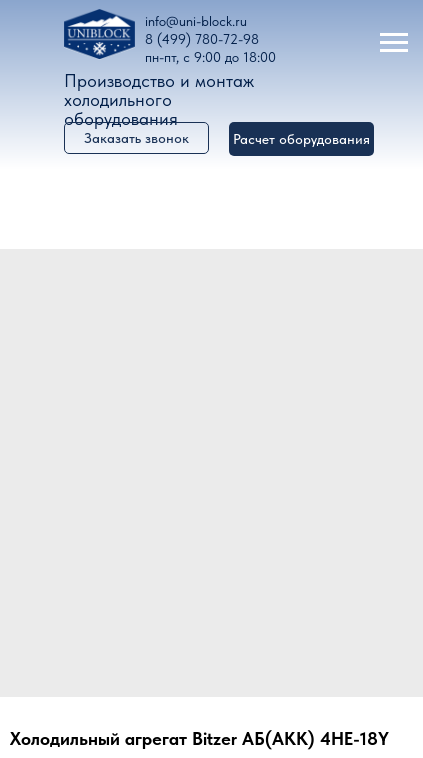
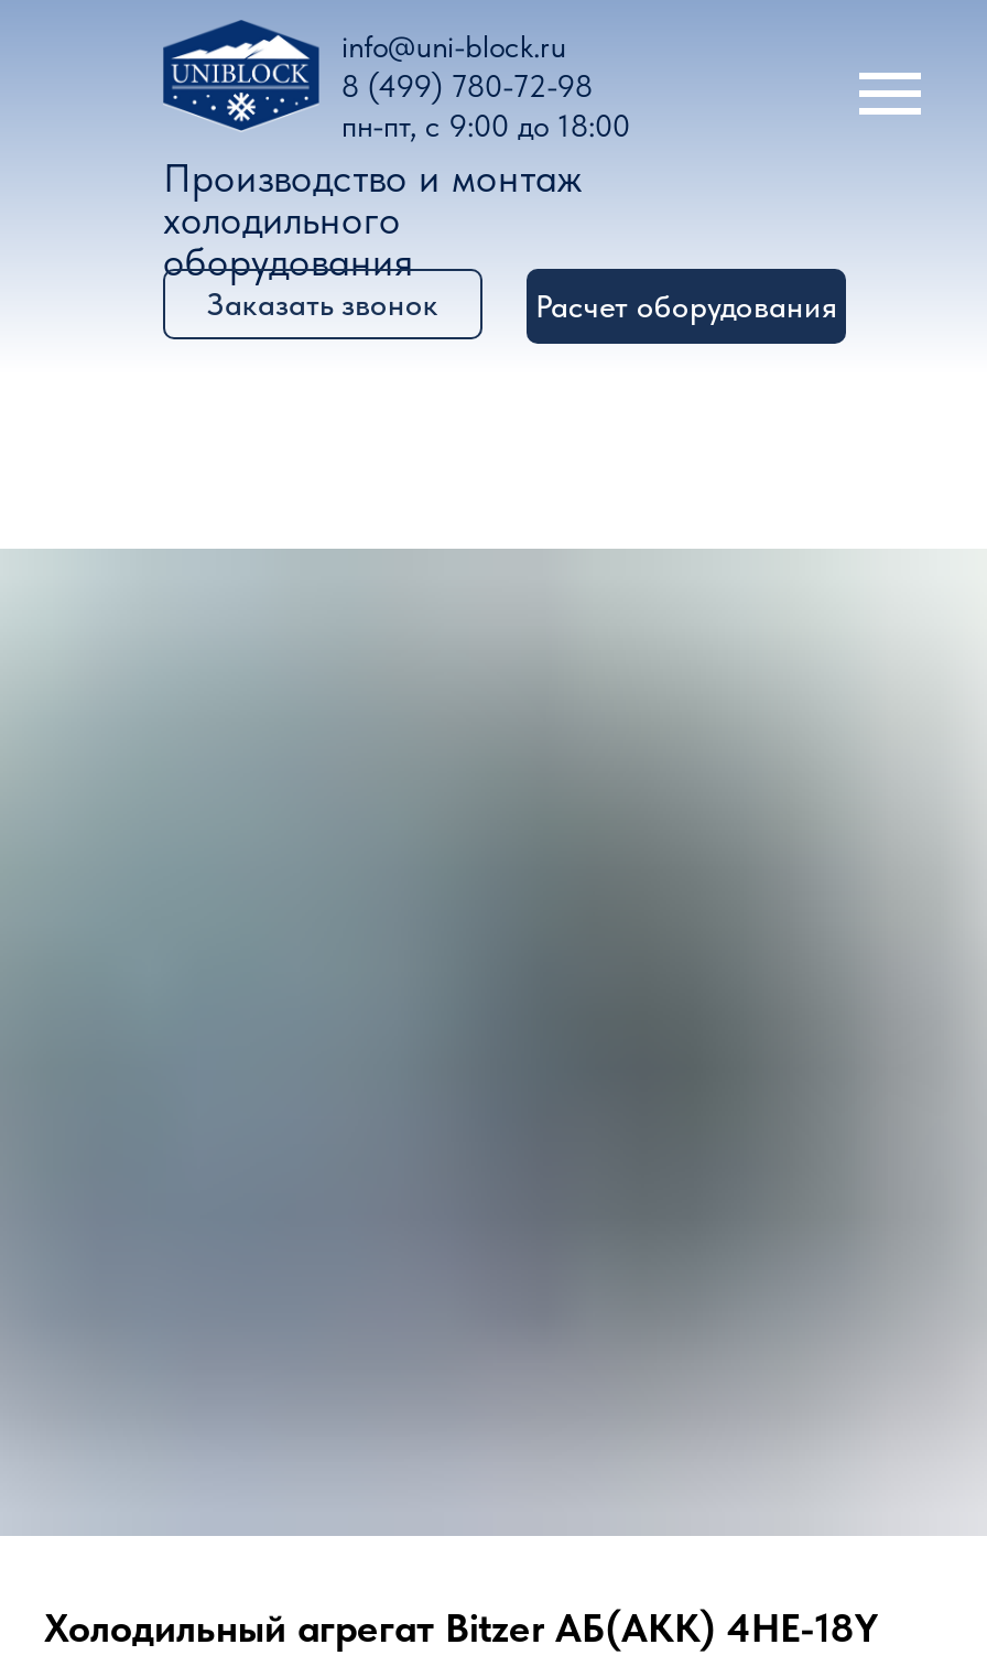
+ [image]
